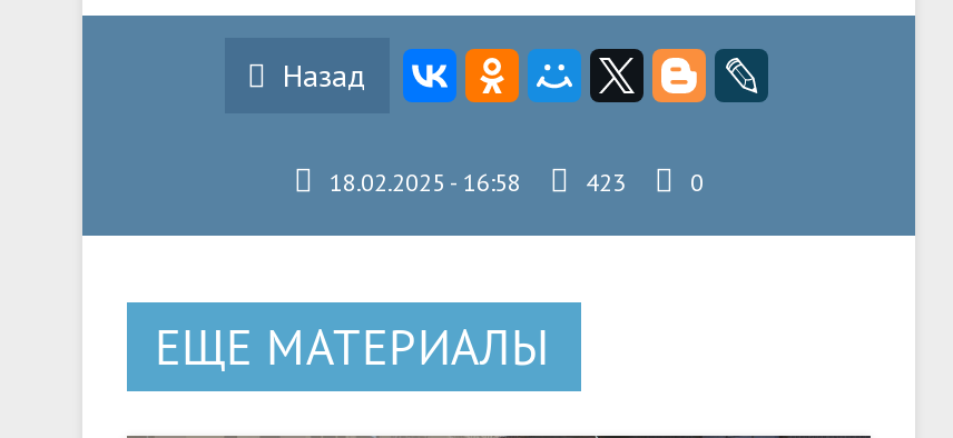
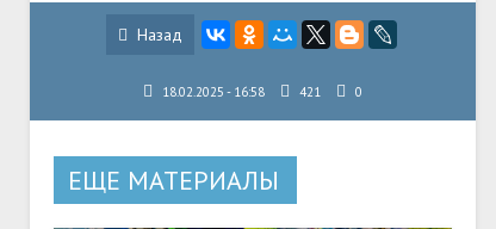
- 18.02.2025 - 16:58 423 0
+ 18.02.2025 - 16:58 421 0
